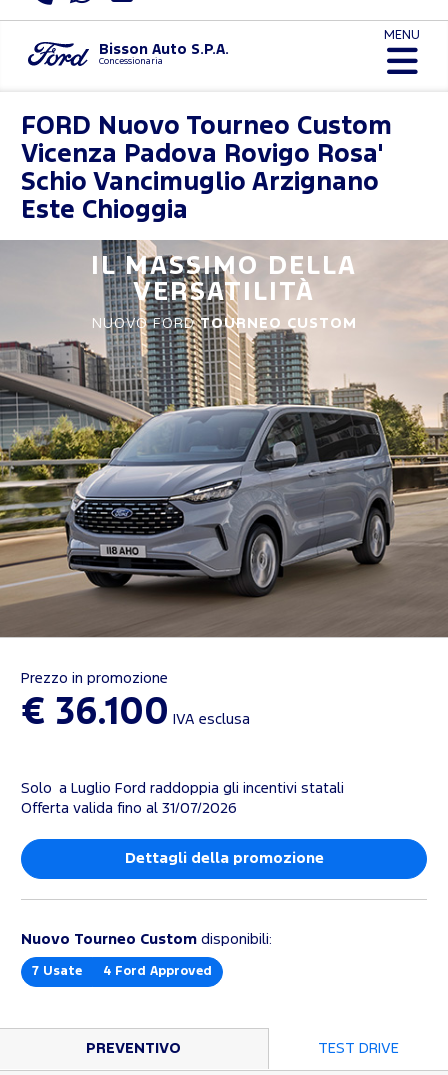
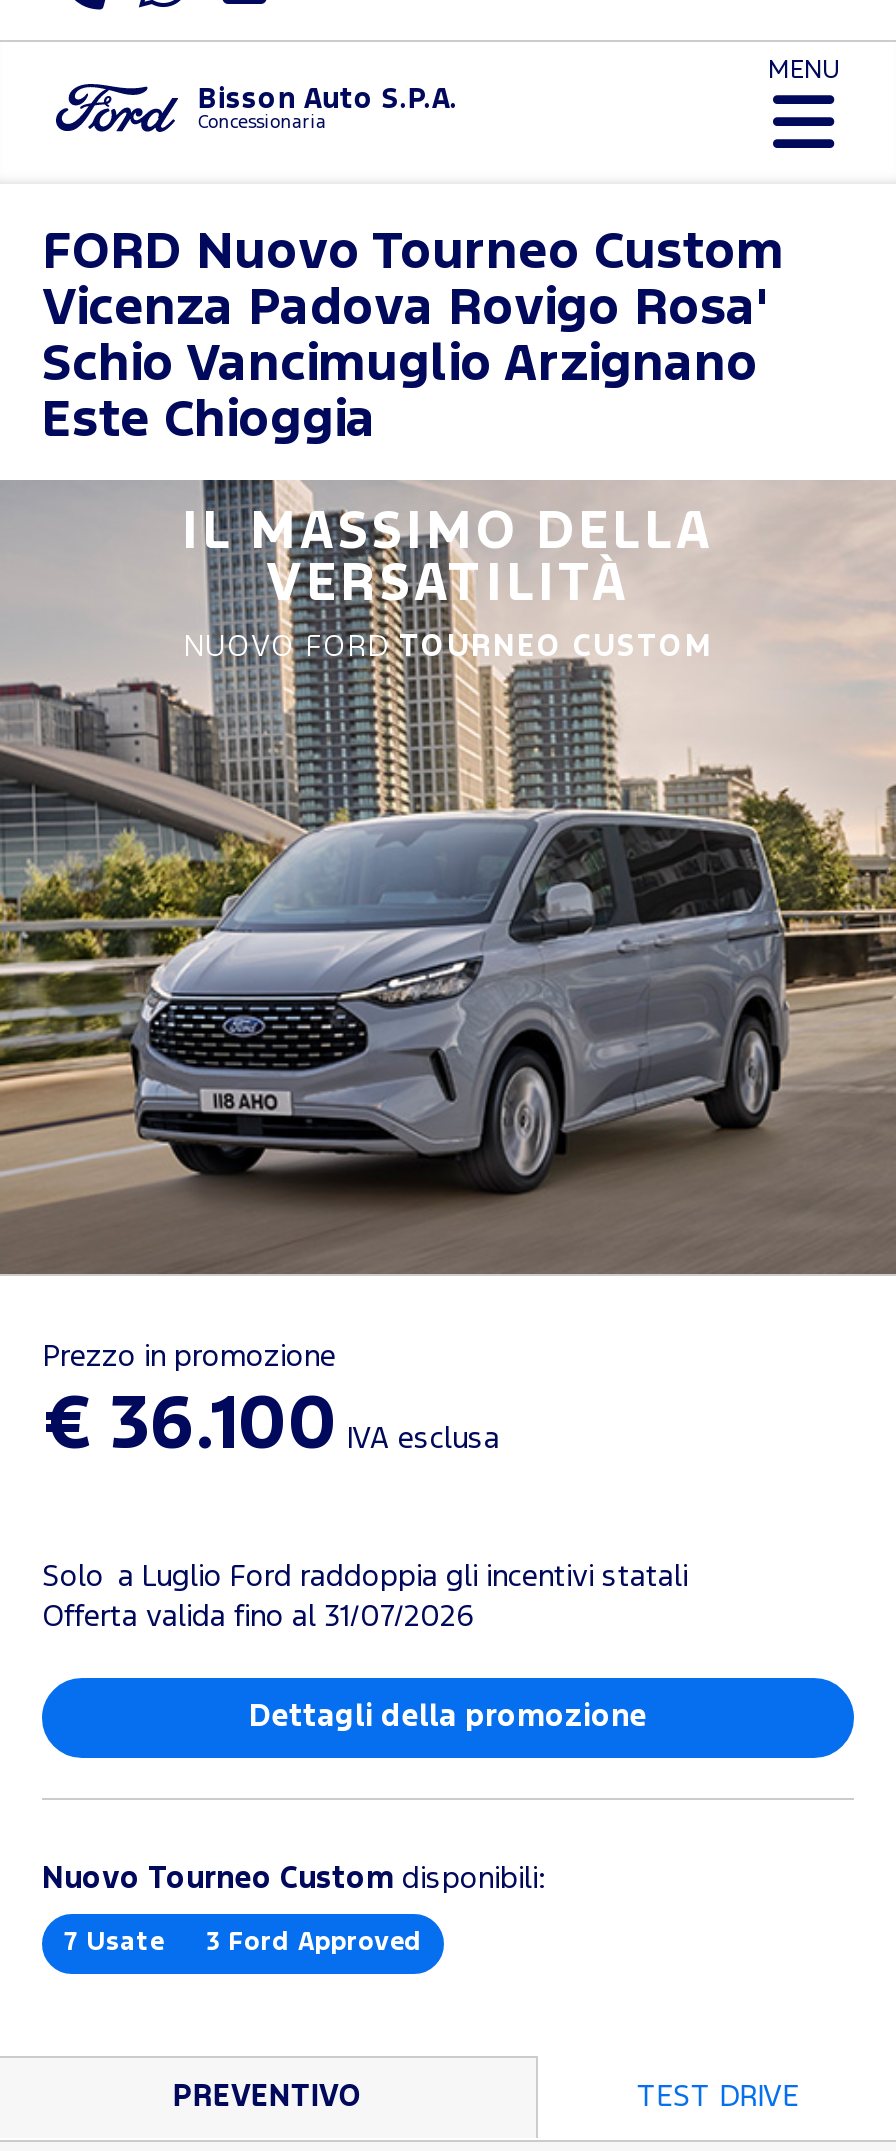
- 4 Ford Approved
+ 3 Ford Approved
